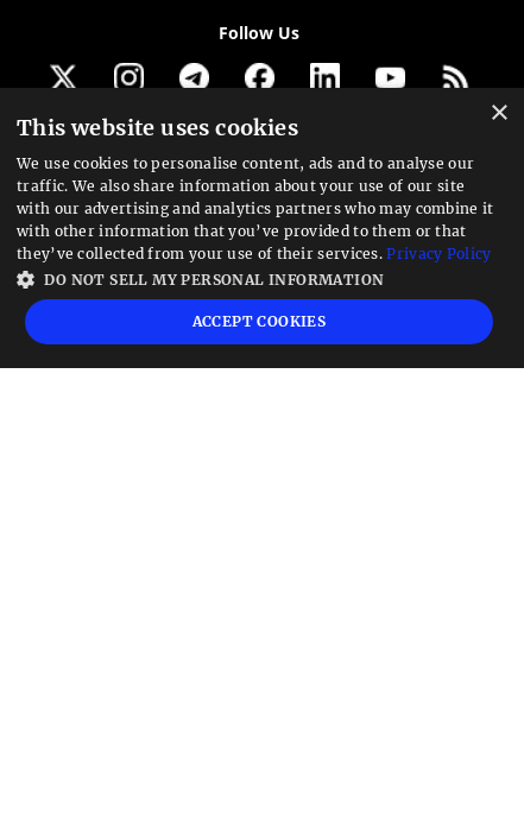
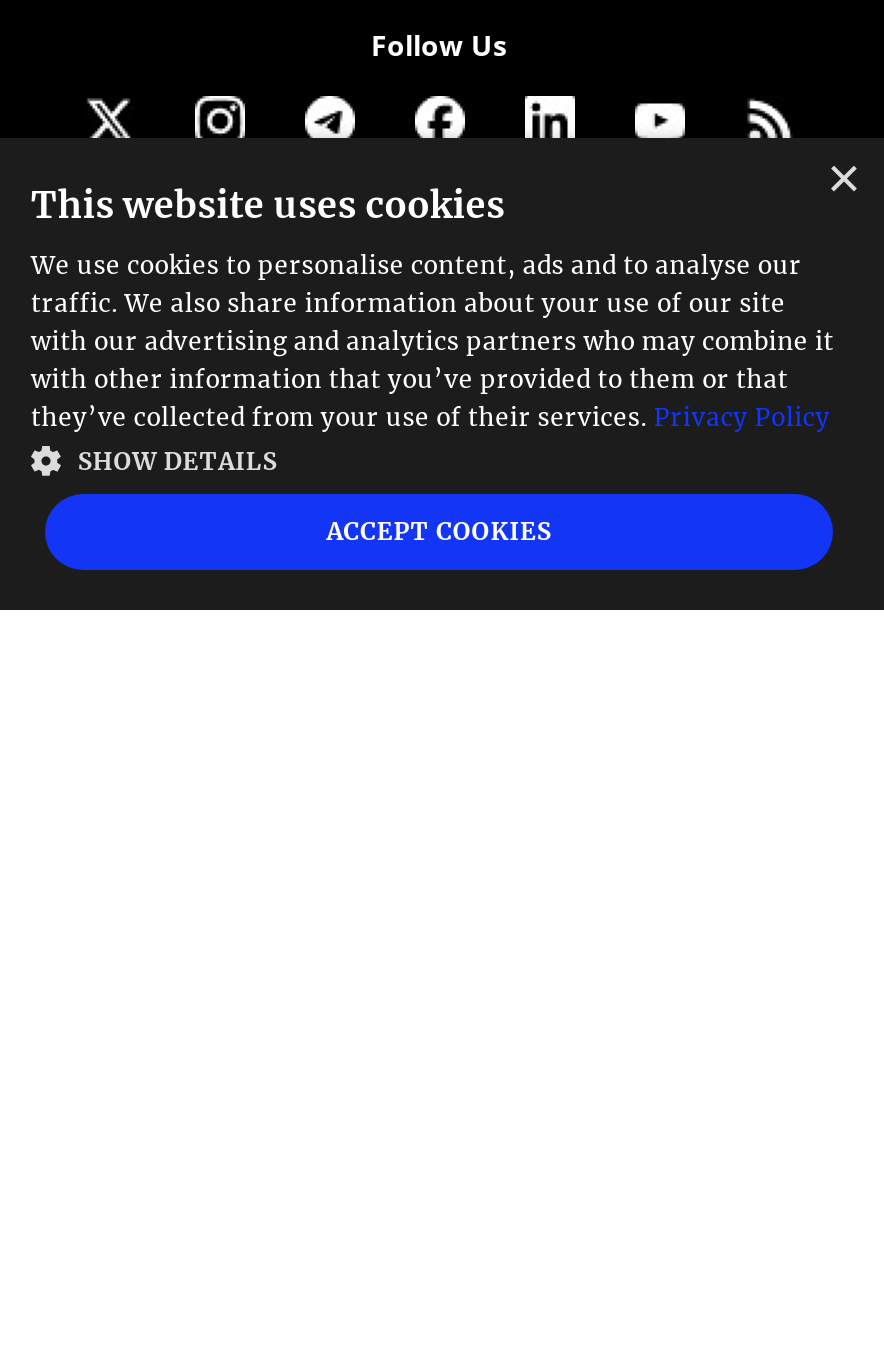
- DO NOT SELL MY PERSONAL INFORMATION
+ SHOW DETAILS
